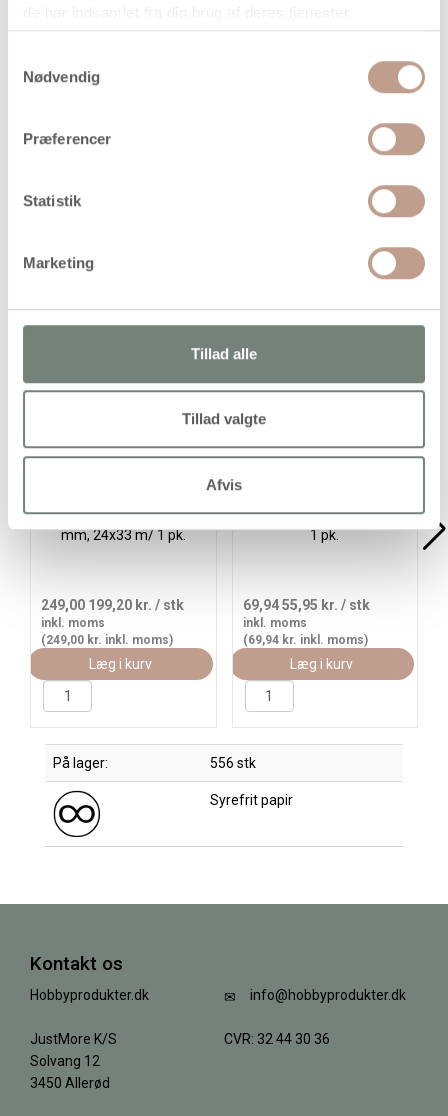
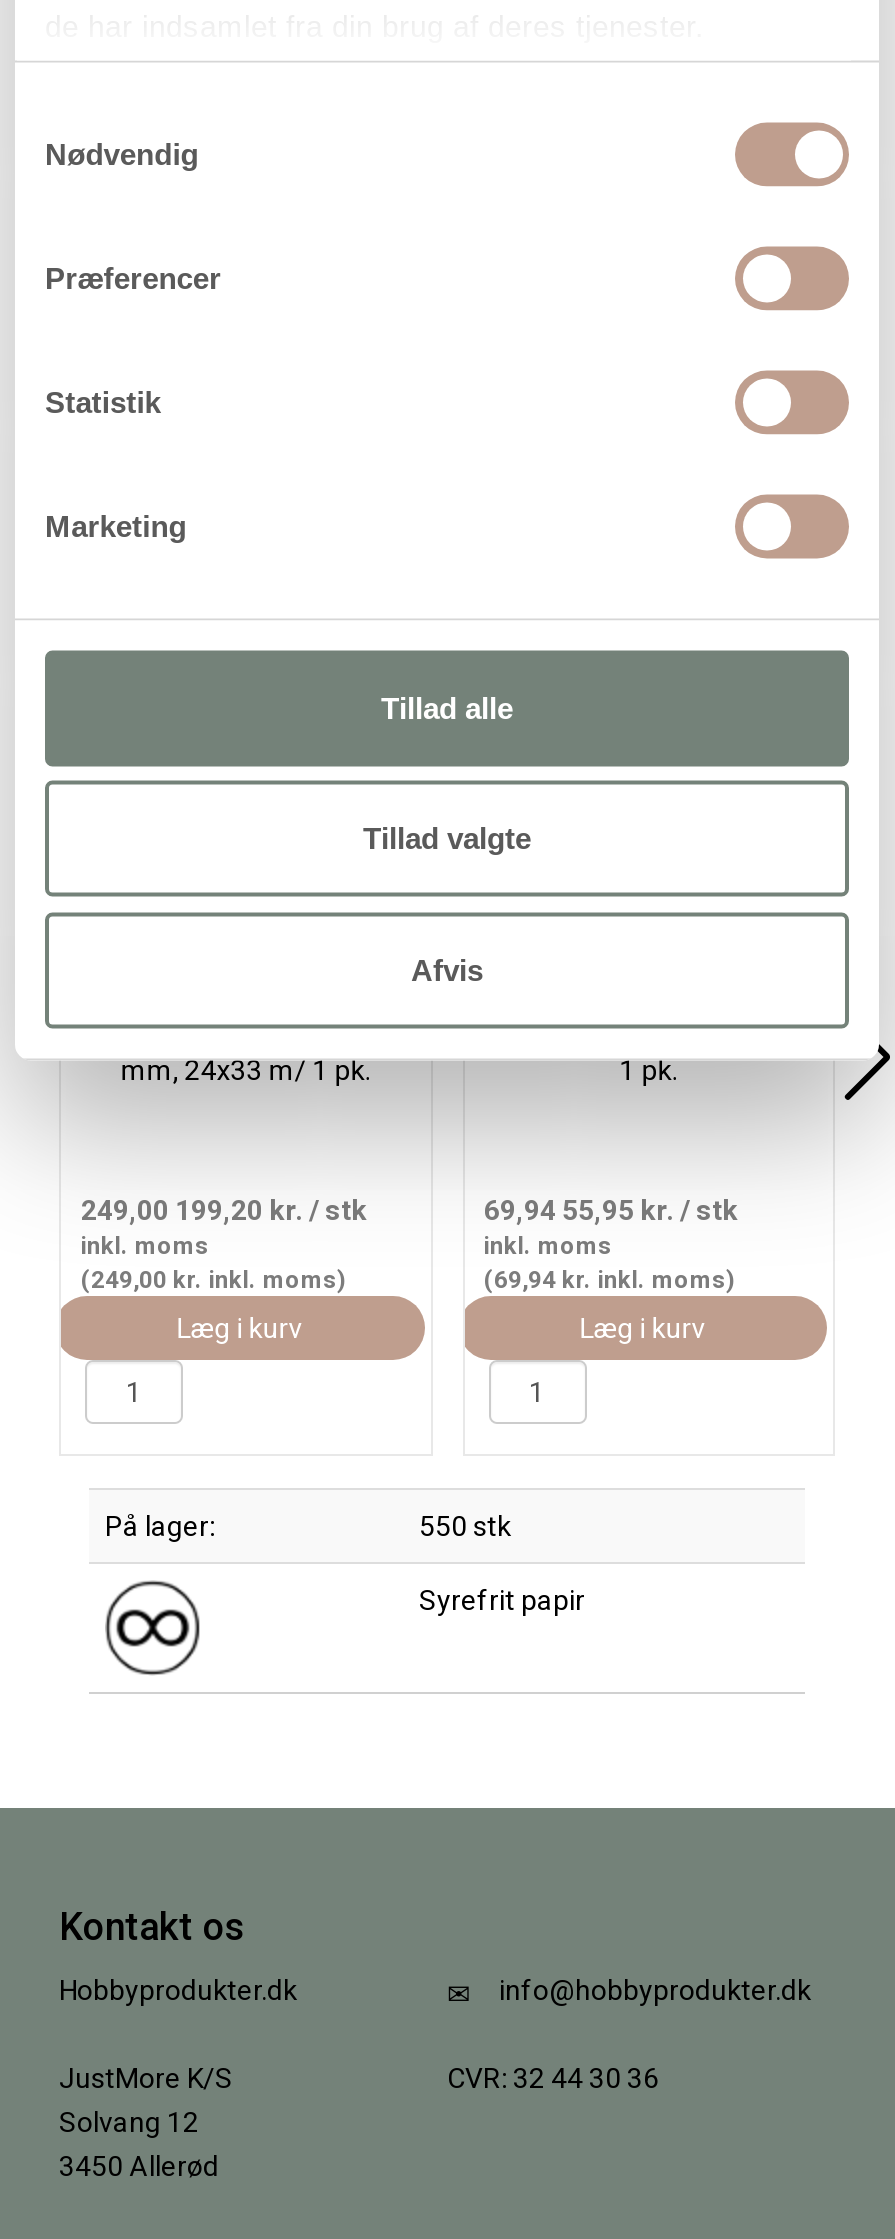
- 556 stk
+ 550 stk
